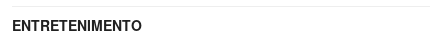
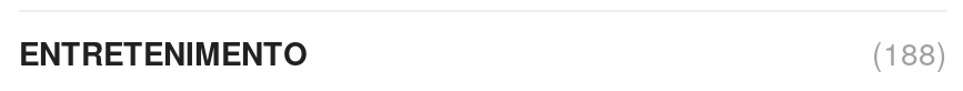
+ (188)
